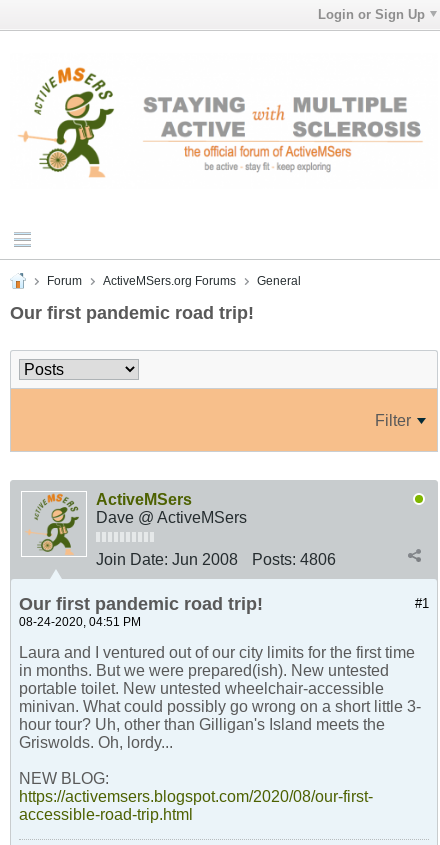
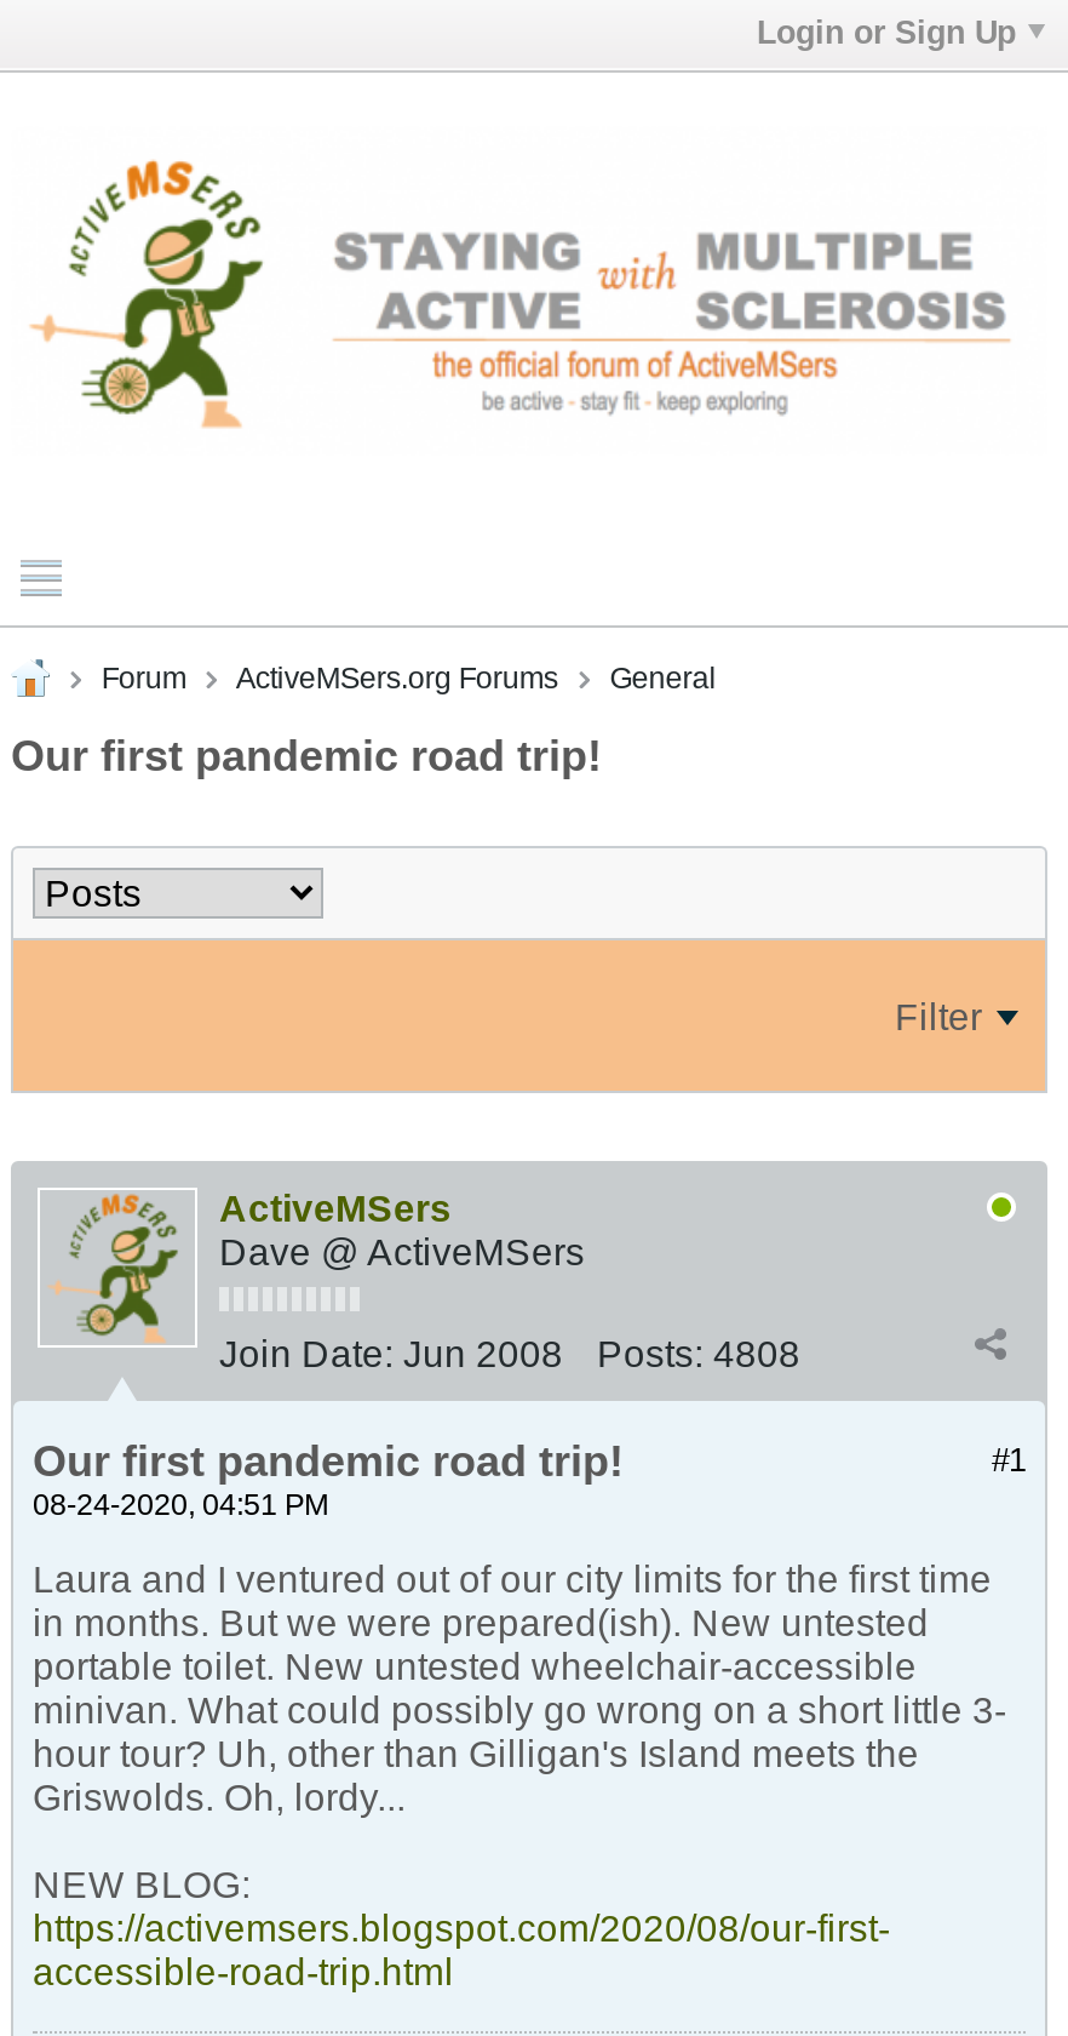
- Join Date: Jun 2008 Posts: 4806
+ Join Date: Jun 2008 Posts: 4808
